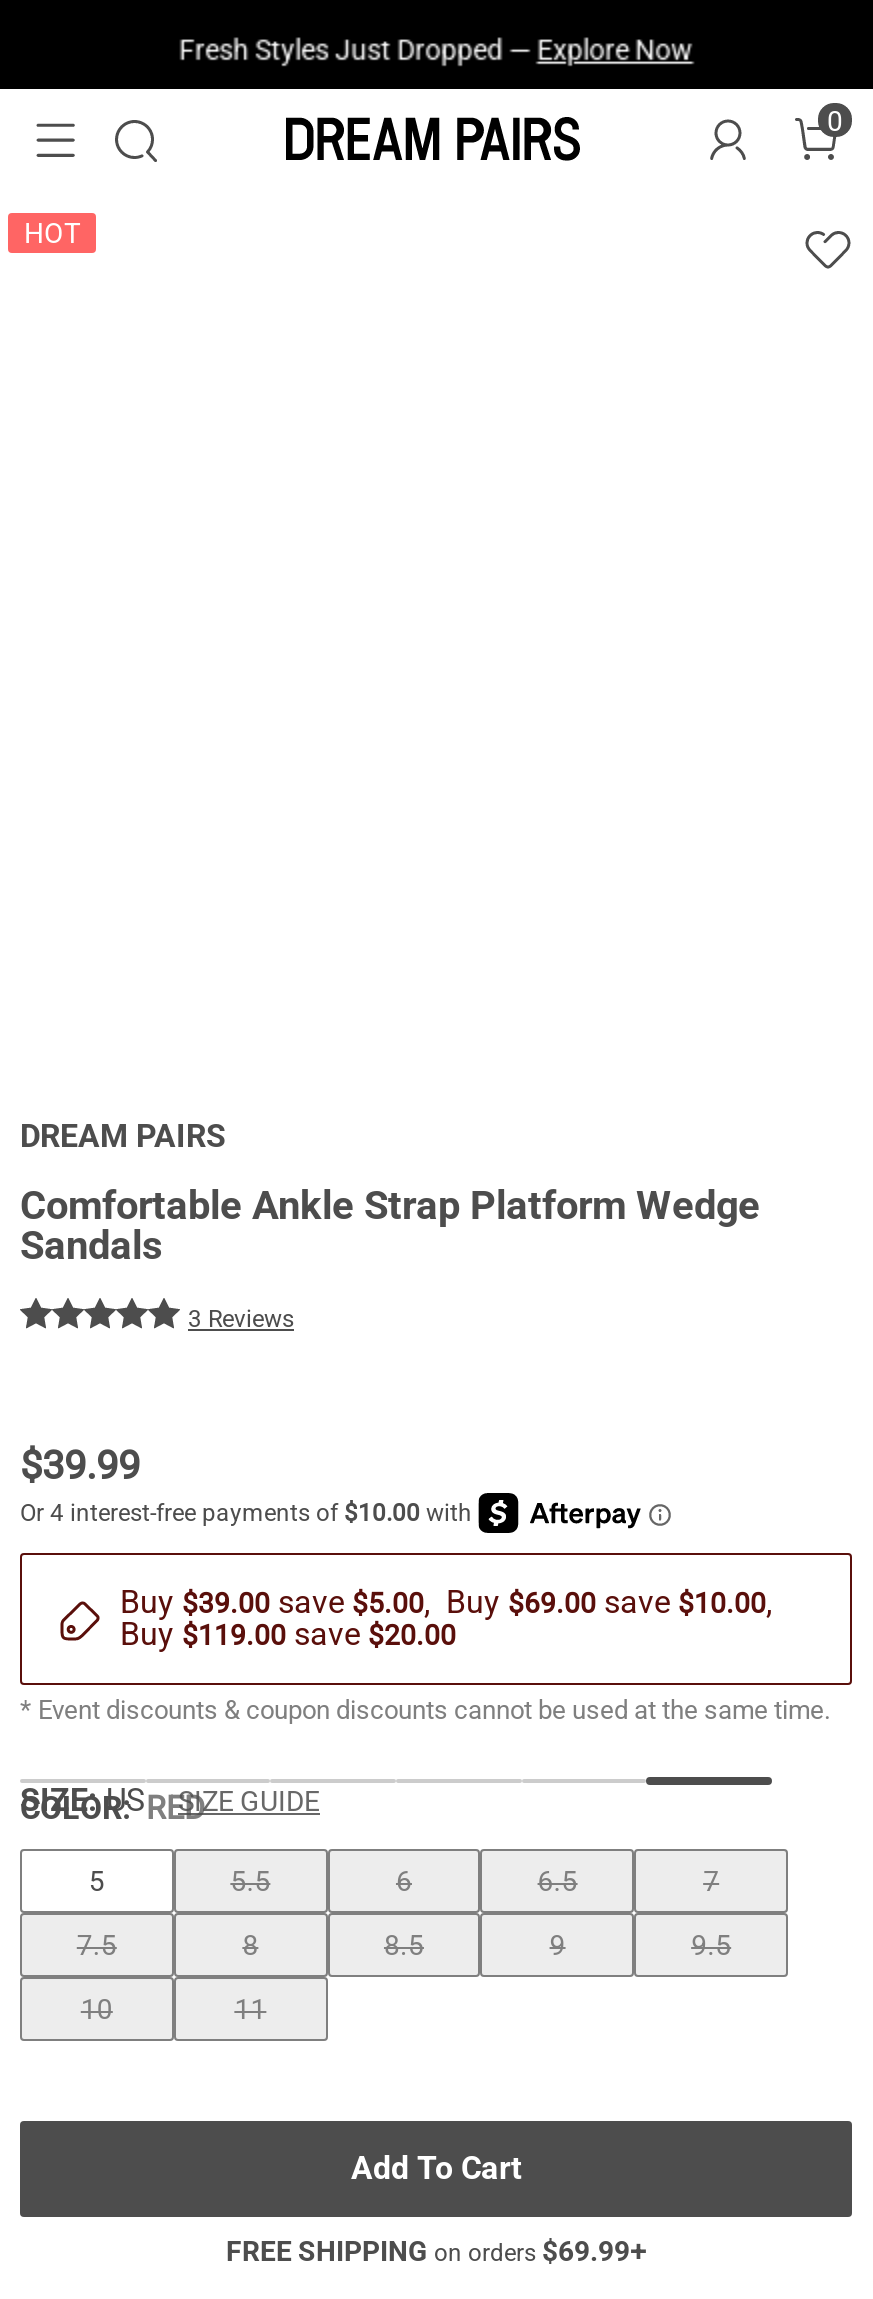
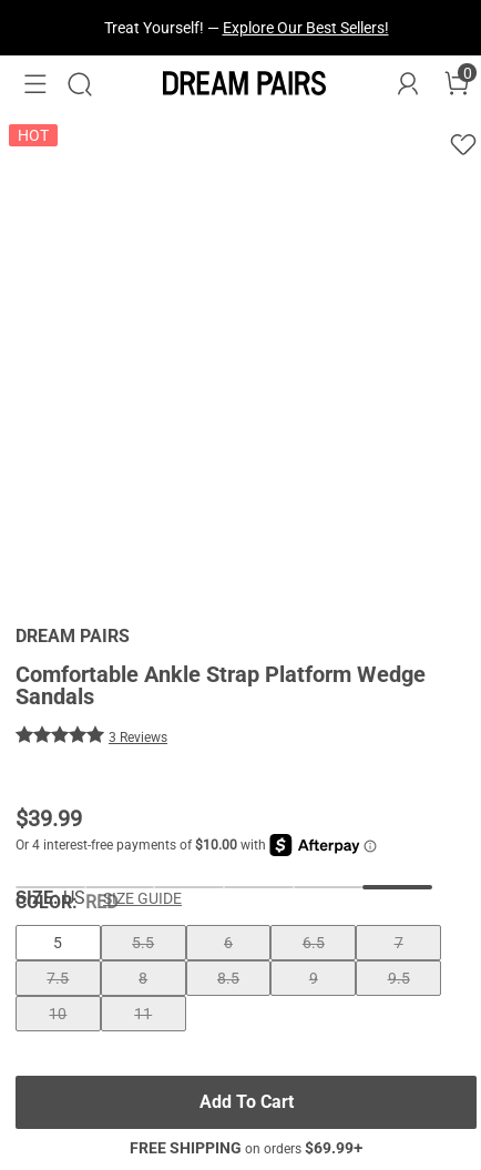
- Fresh Styles Just Dropped — Explore Now
+ Treat Yourself! — Explore Our Best Sellers!

- Buy $39.00 save $5.00 Buy $69.00 save $10.00
- Buy $119.00 save $20.00
- * Event discounts & coupon discounts cannot be used at the same time.
